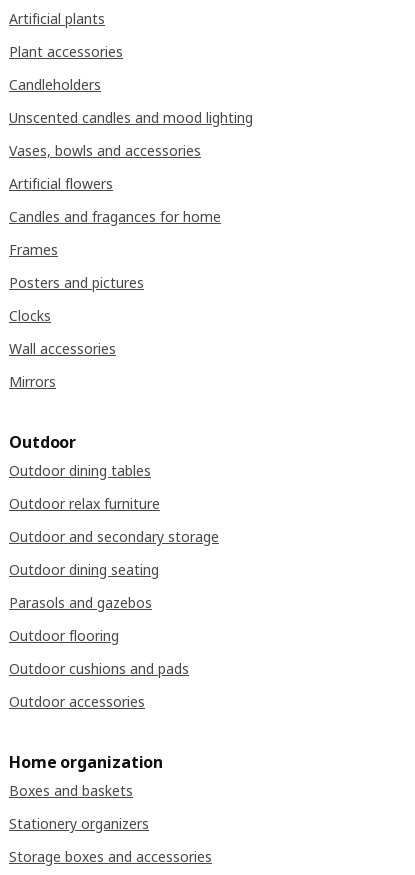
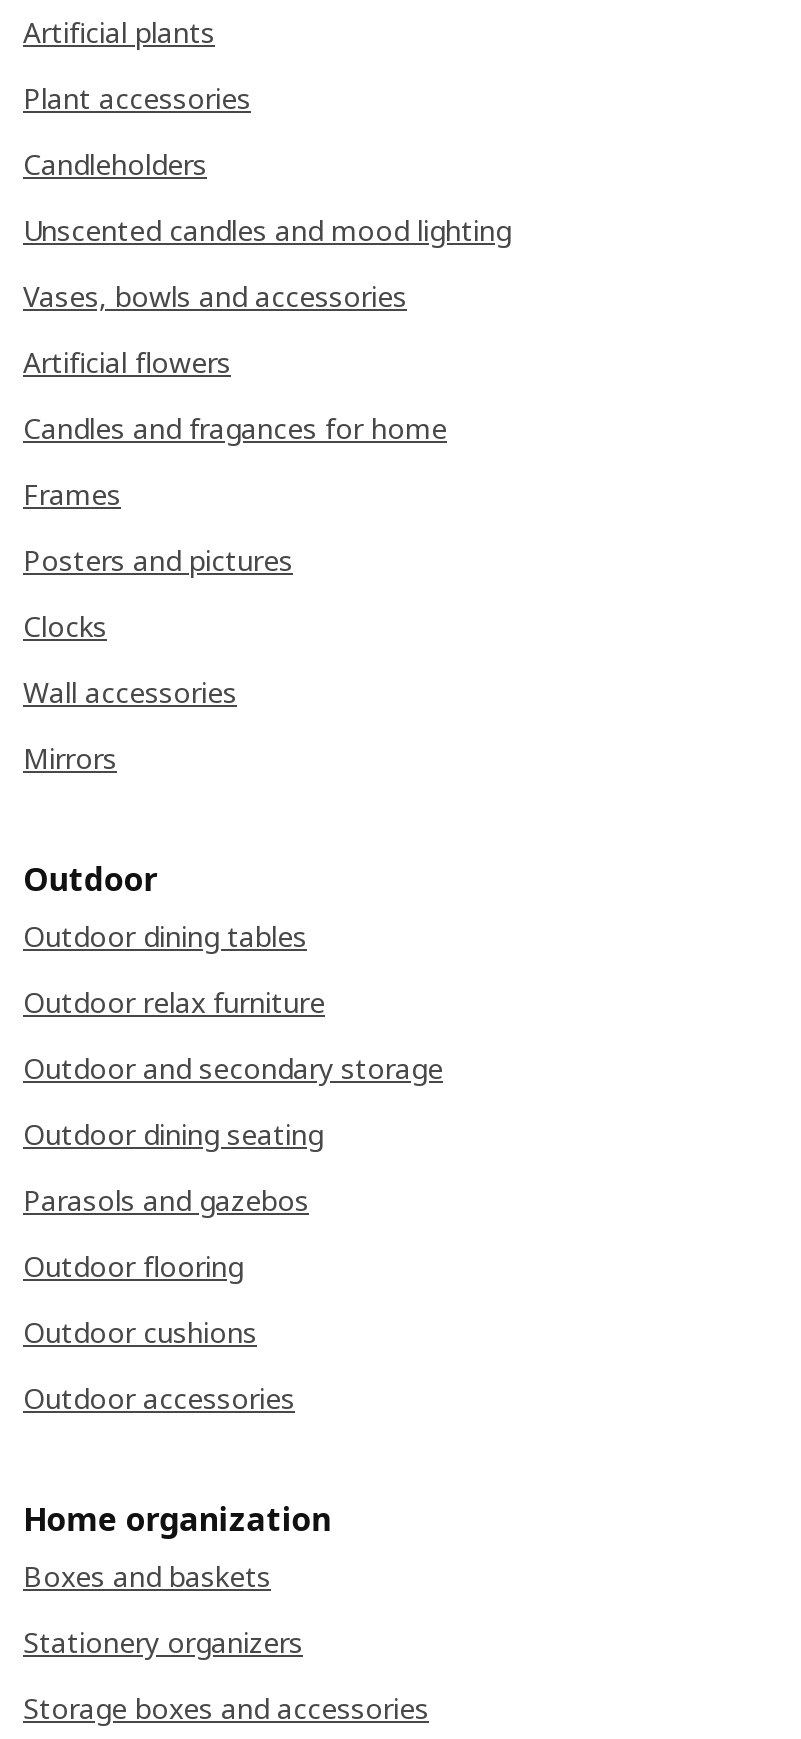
- Outdoor cushions and pads
+ Outdoor cushions
